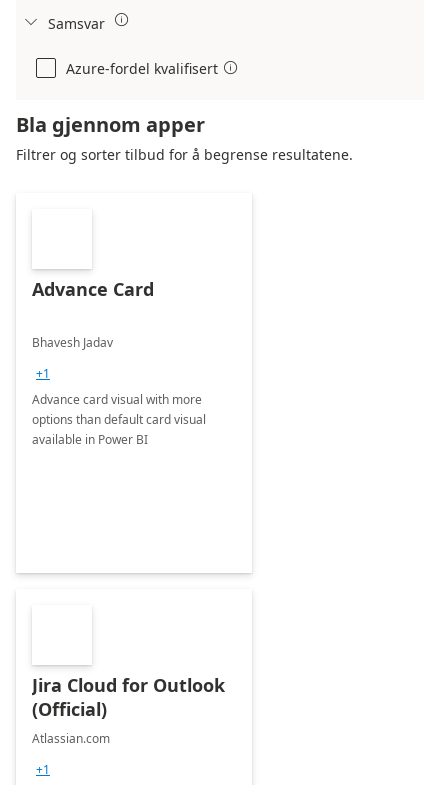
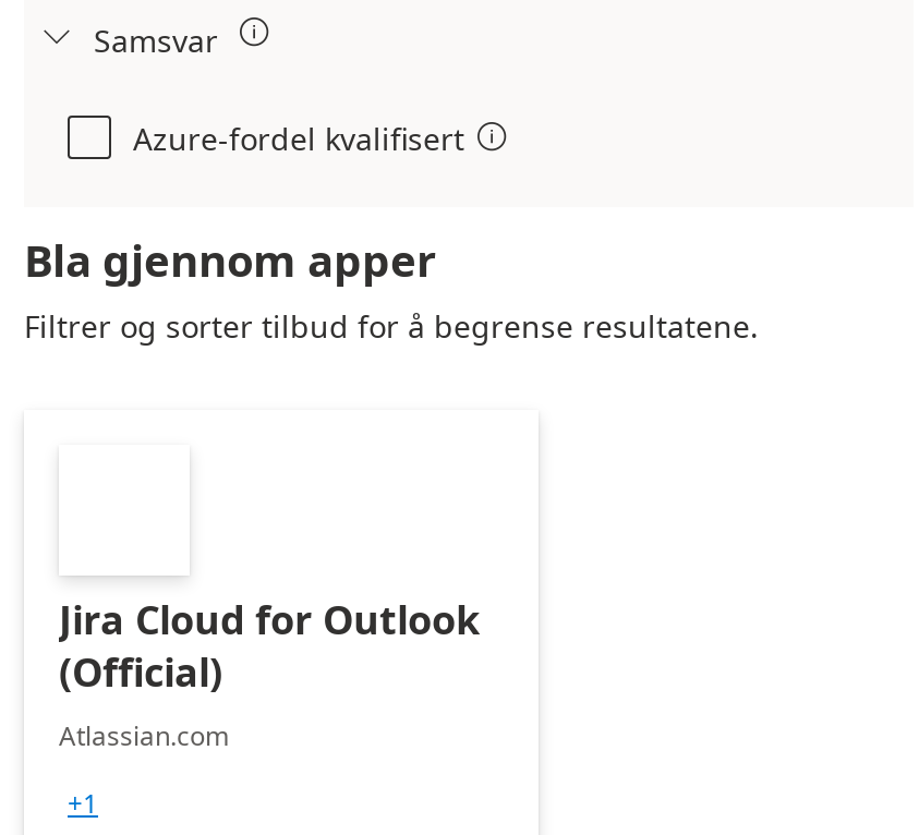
- Advance Card
- Bhavesh Jadav
- +1
- Advance card visual with more
- options than default card visual
- available in Power BI
